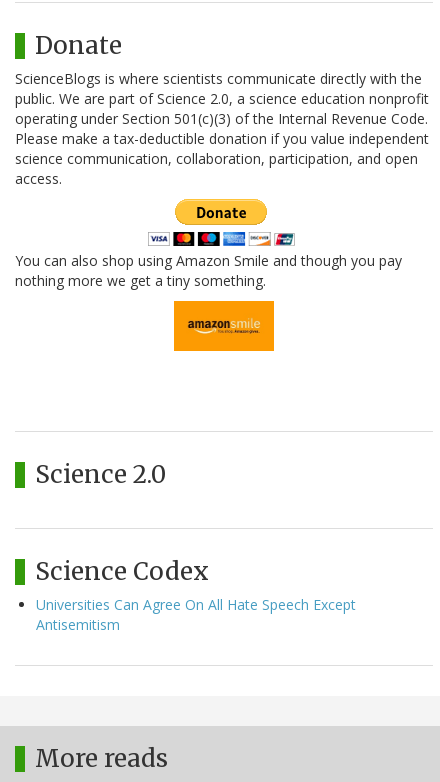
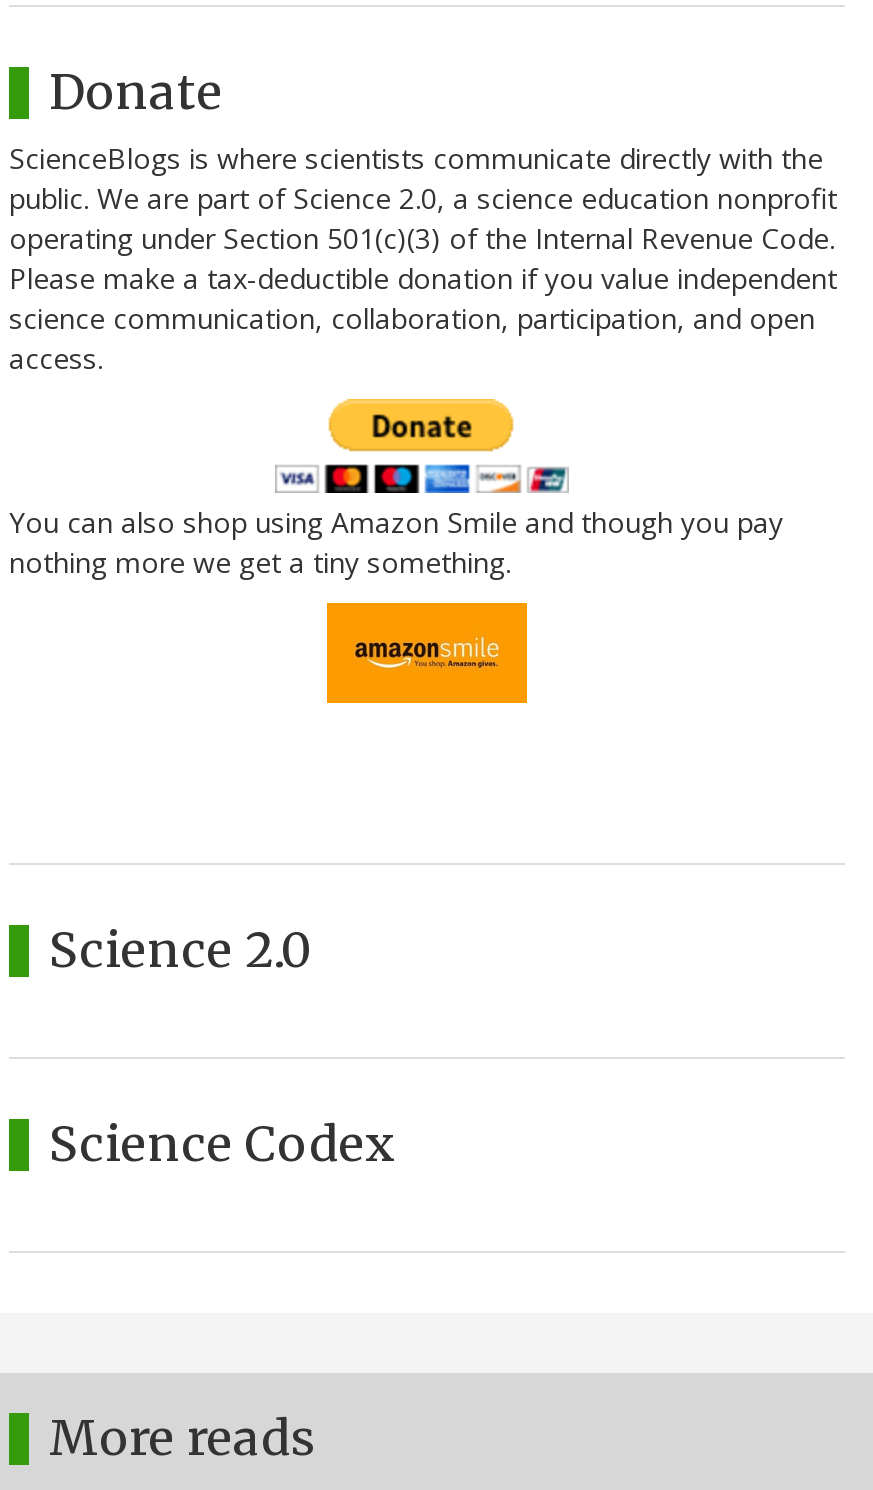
- Universities Can Agree On All Hate Speech Except
- Antisemitism
